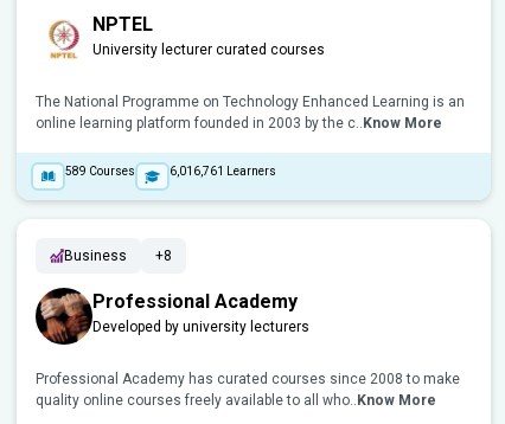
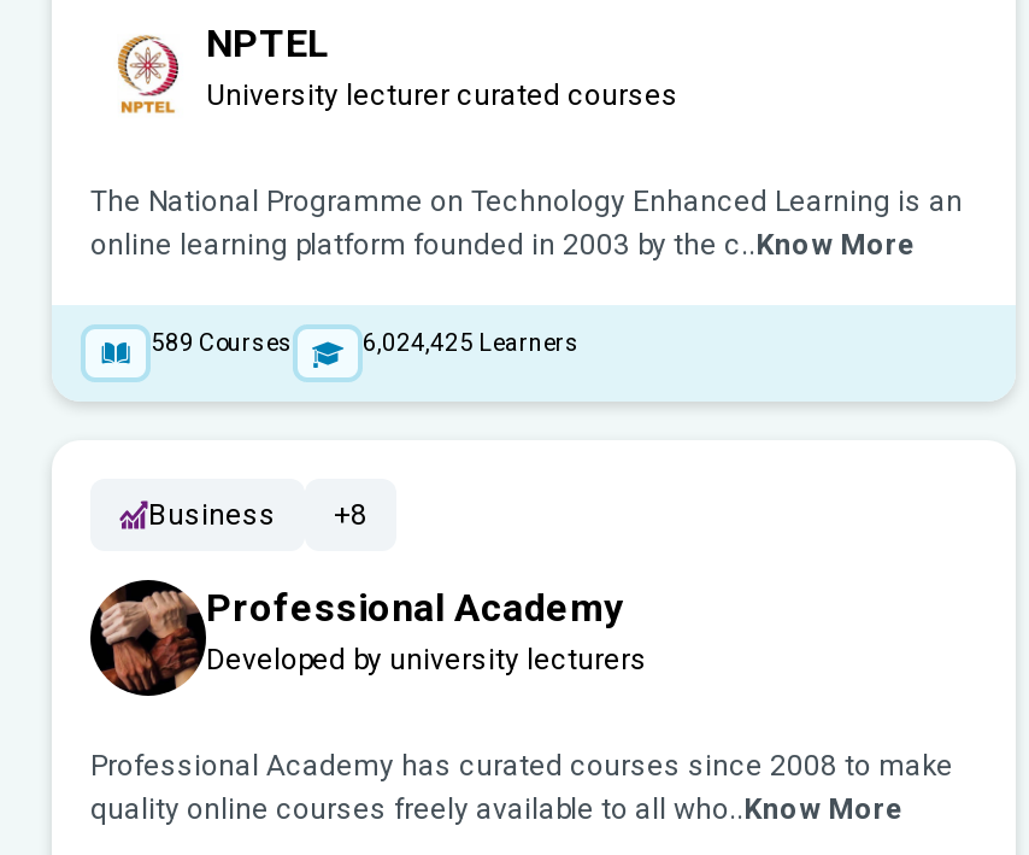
- 6,016,761 Learners
+ 6,024,425 Learners
